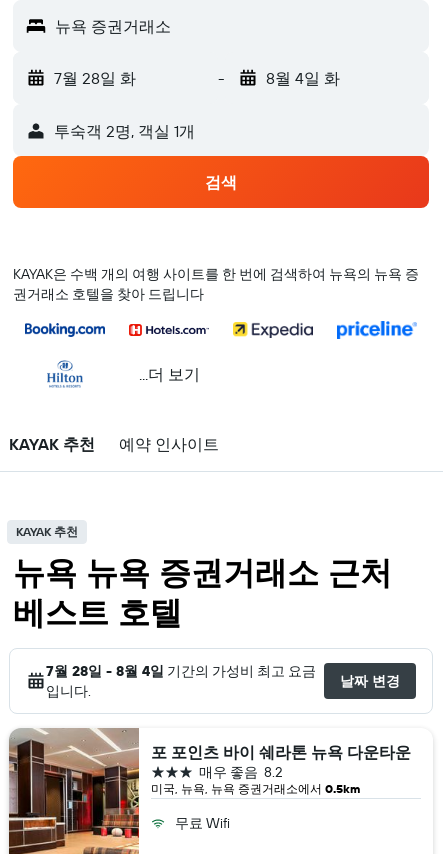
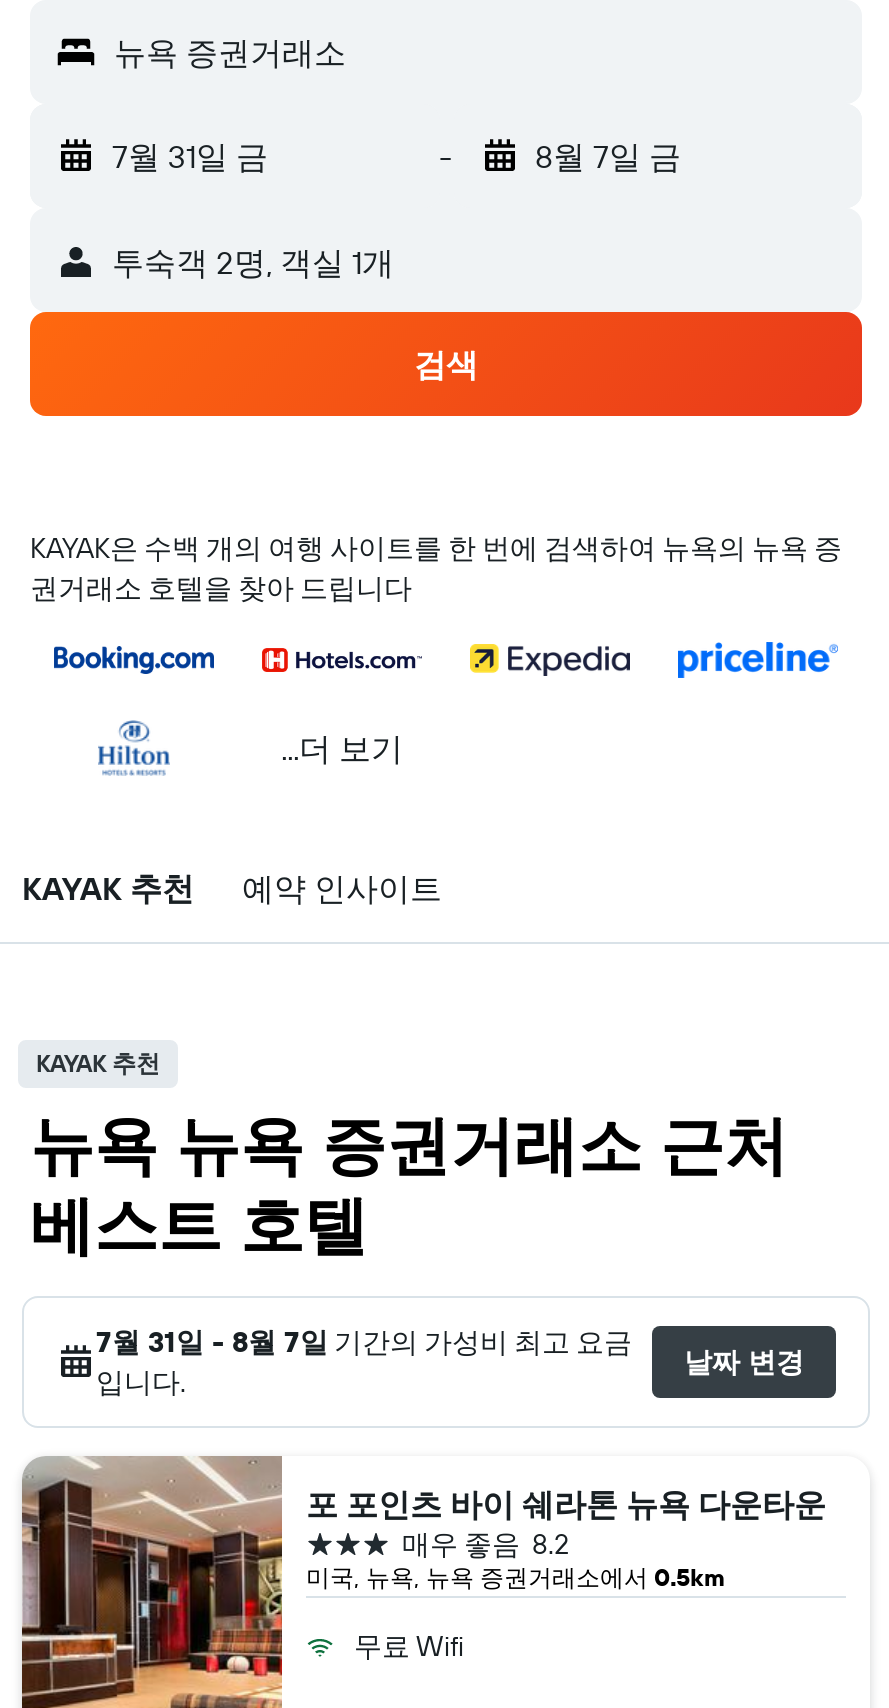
- 7월 28일 화
+ 7월 31일 금

- 8월 4일 화
+ 8월 7일 금

- 7월 28일 - 8월 4일 기간의 가성비 최고 요금
+ 7월 31일 - 8월 7일 기간의 가성비 최고 요금
